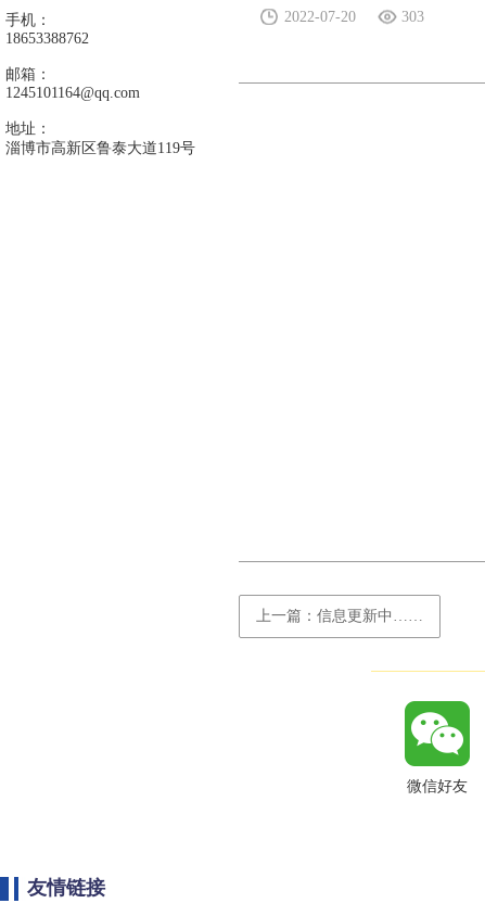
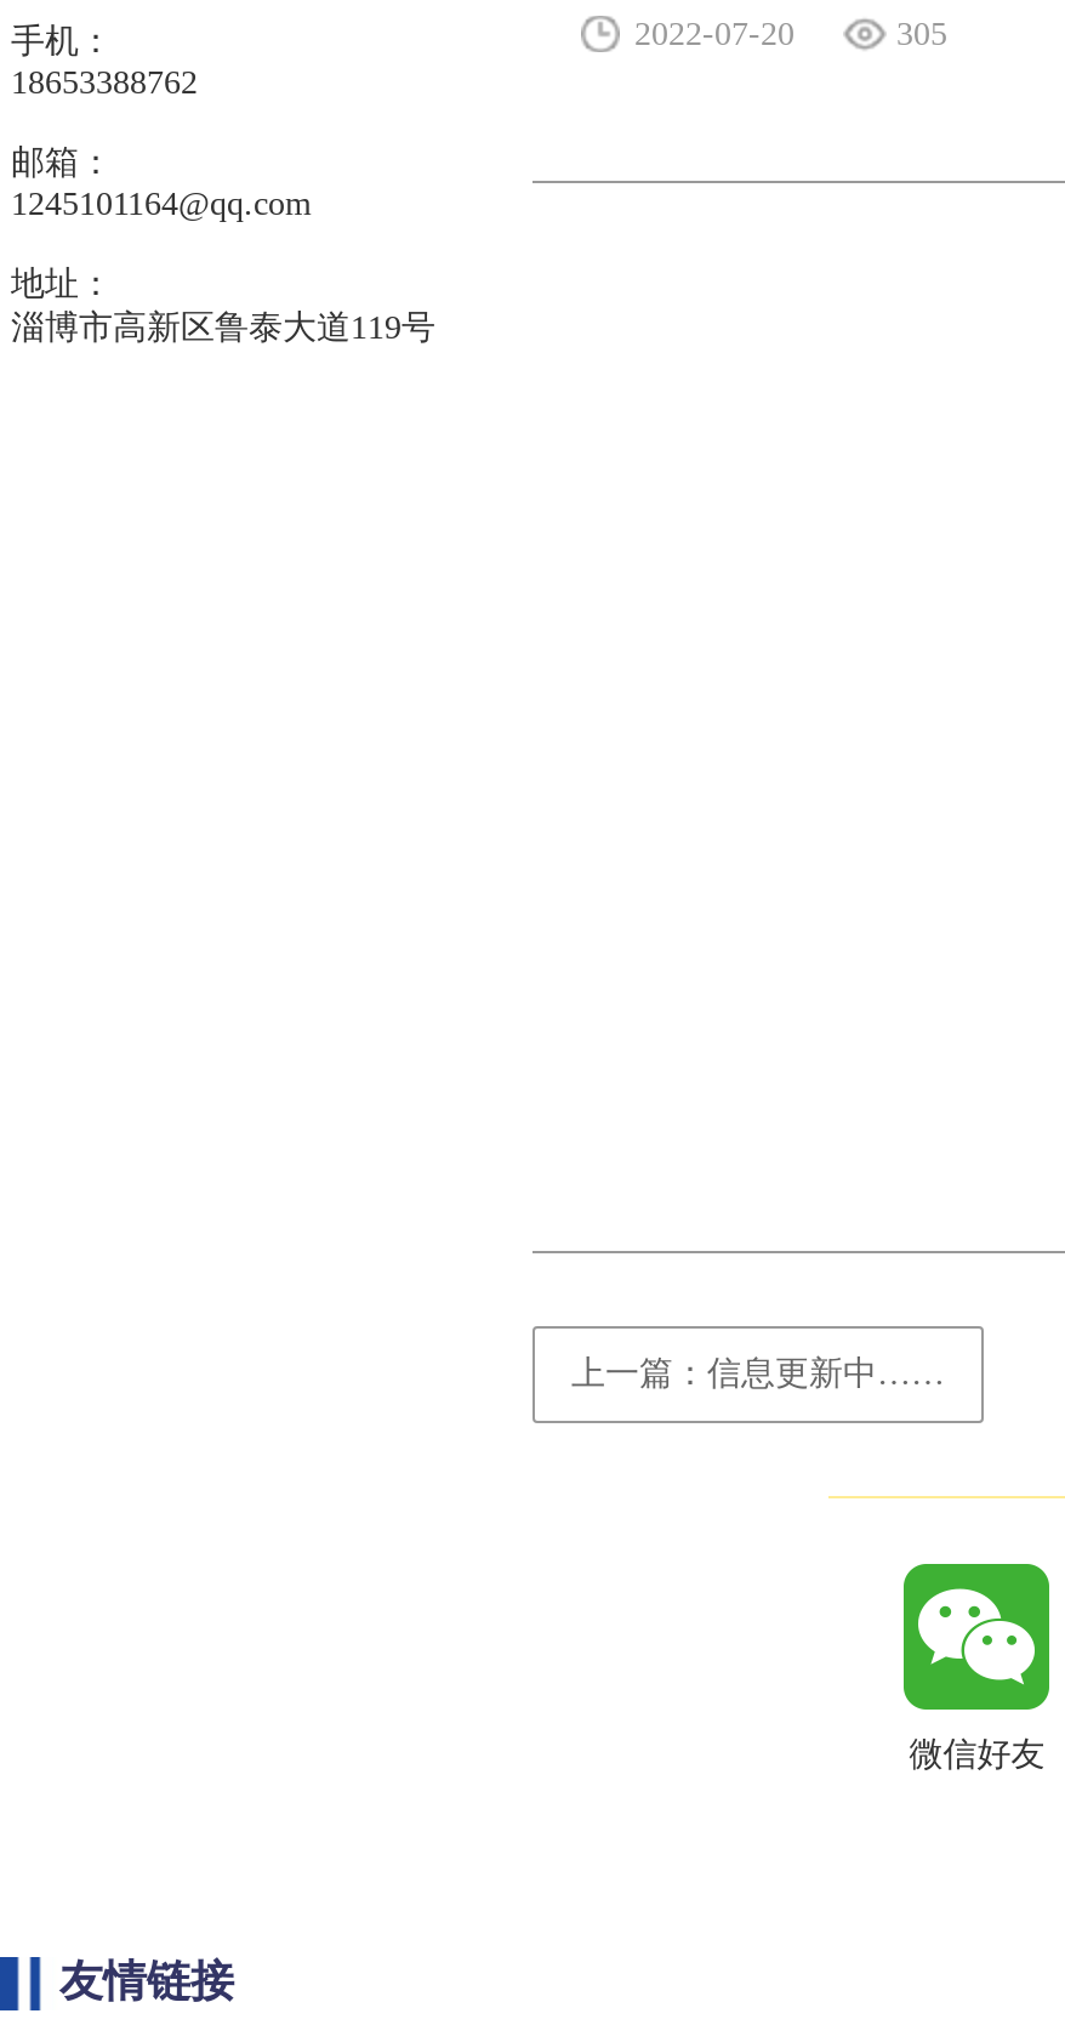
- 303
+ 305
